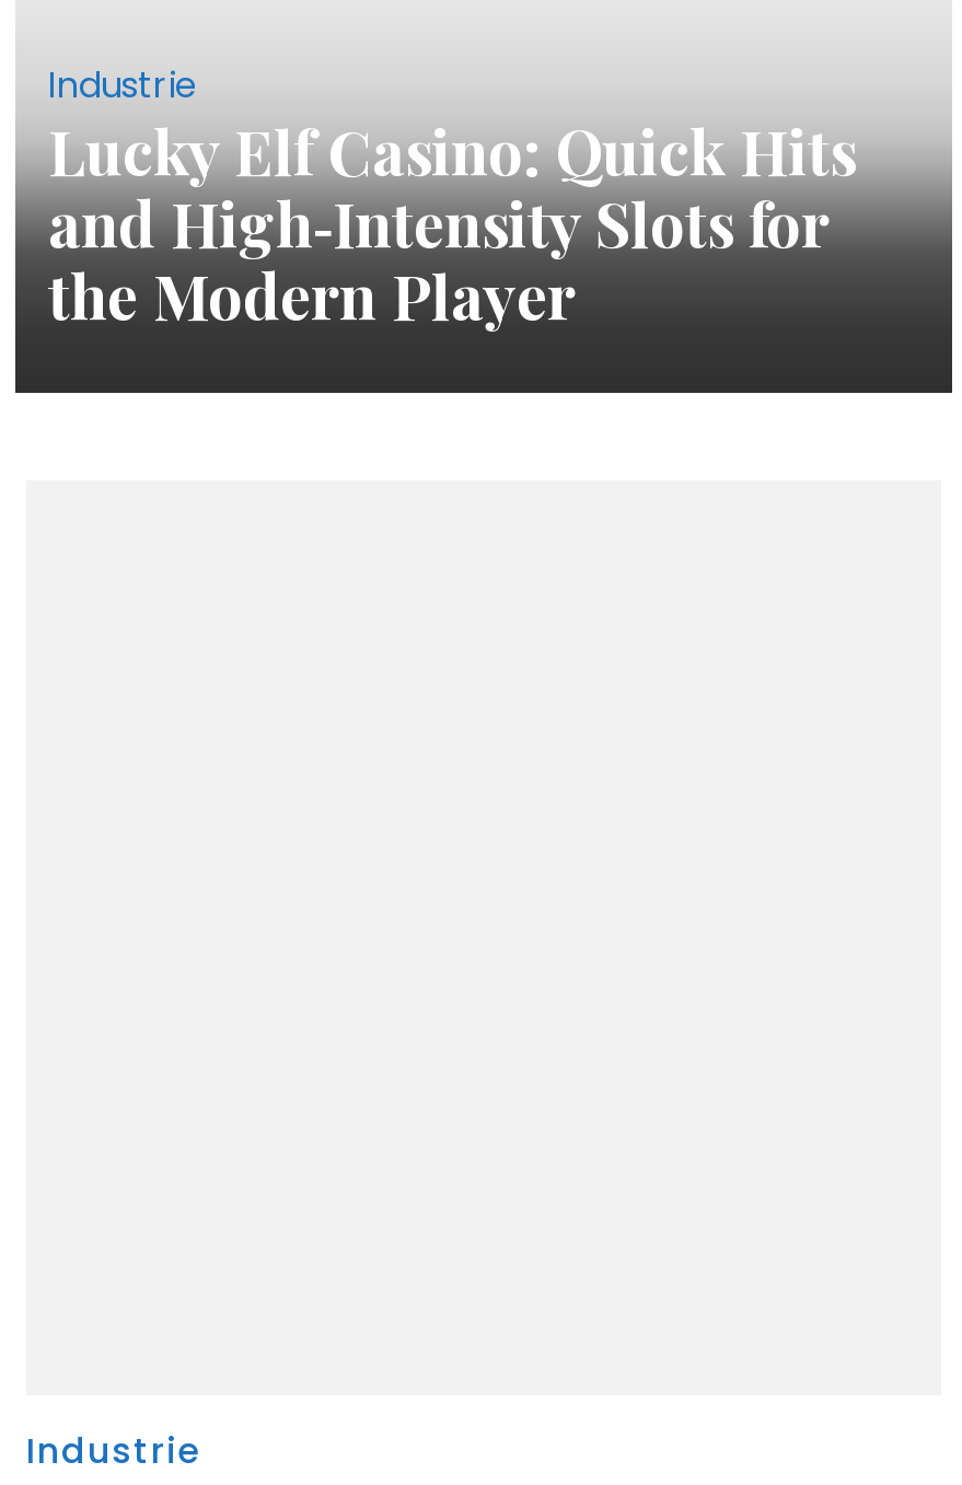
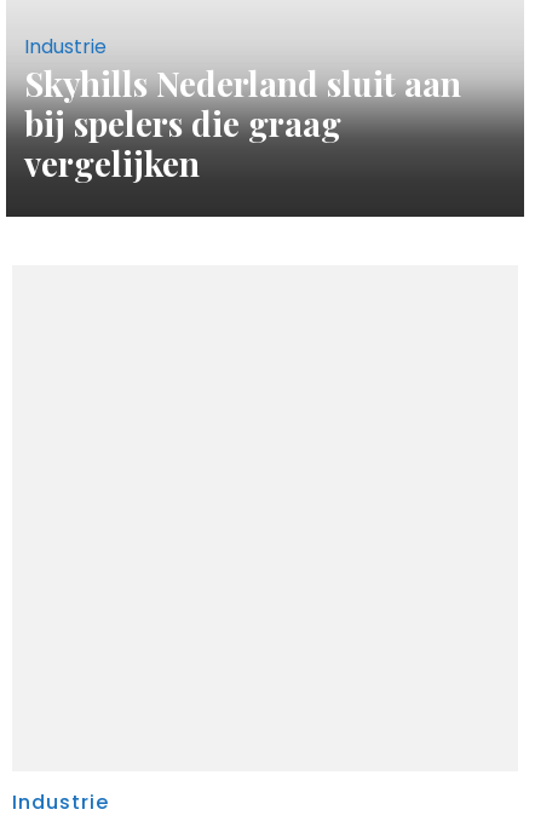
- Lucky Elf Casino: Quick Hits
- and High‑Intensity Slots for
- the Modern Player
+ Skyhills Nederland sluit aan
+ bij spelers die graag
+ vergelijken
